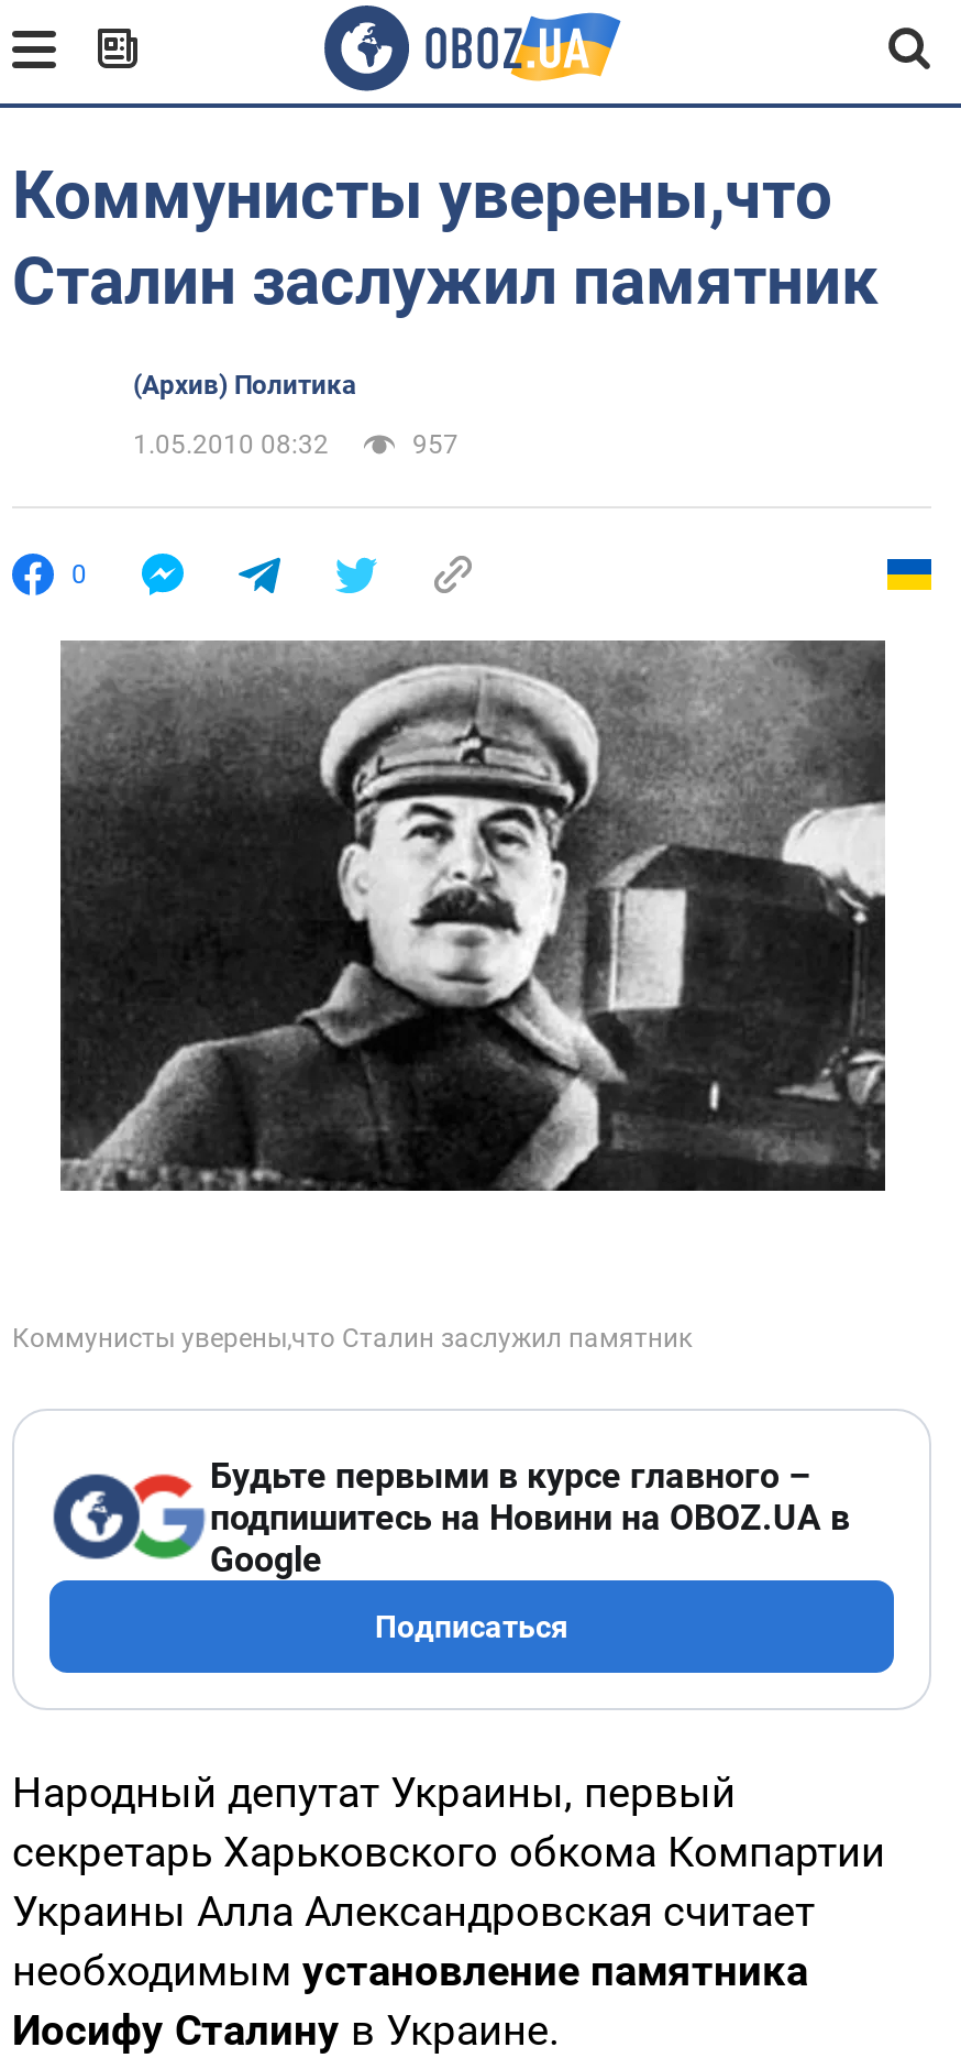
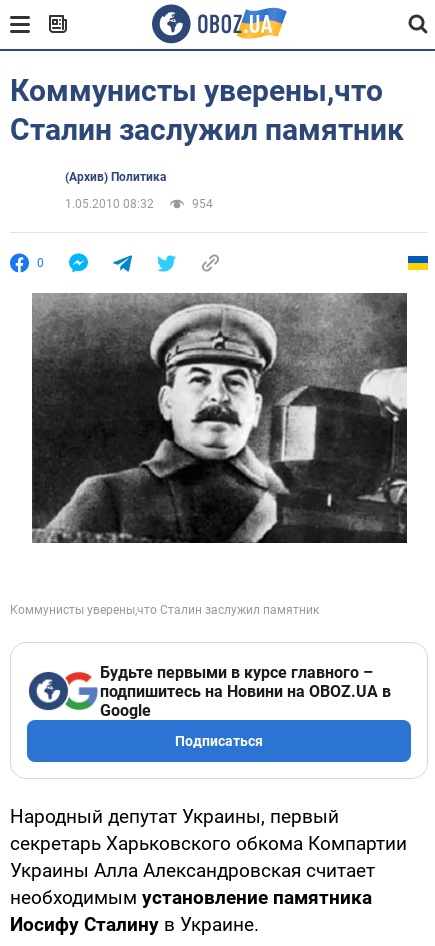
- 957
+ 954
